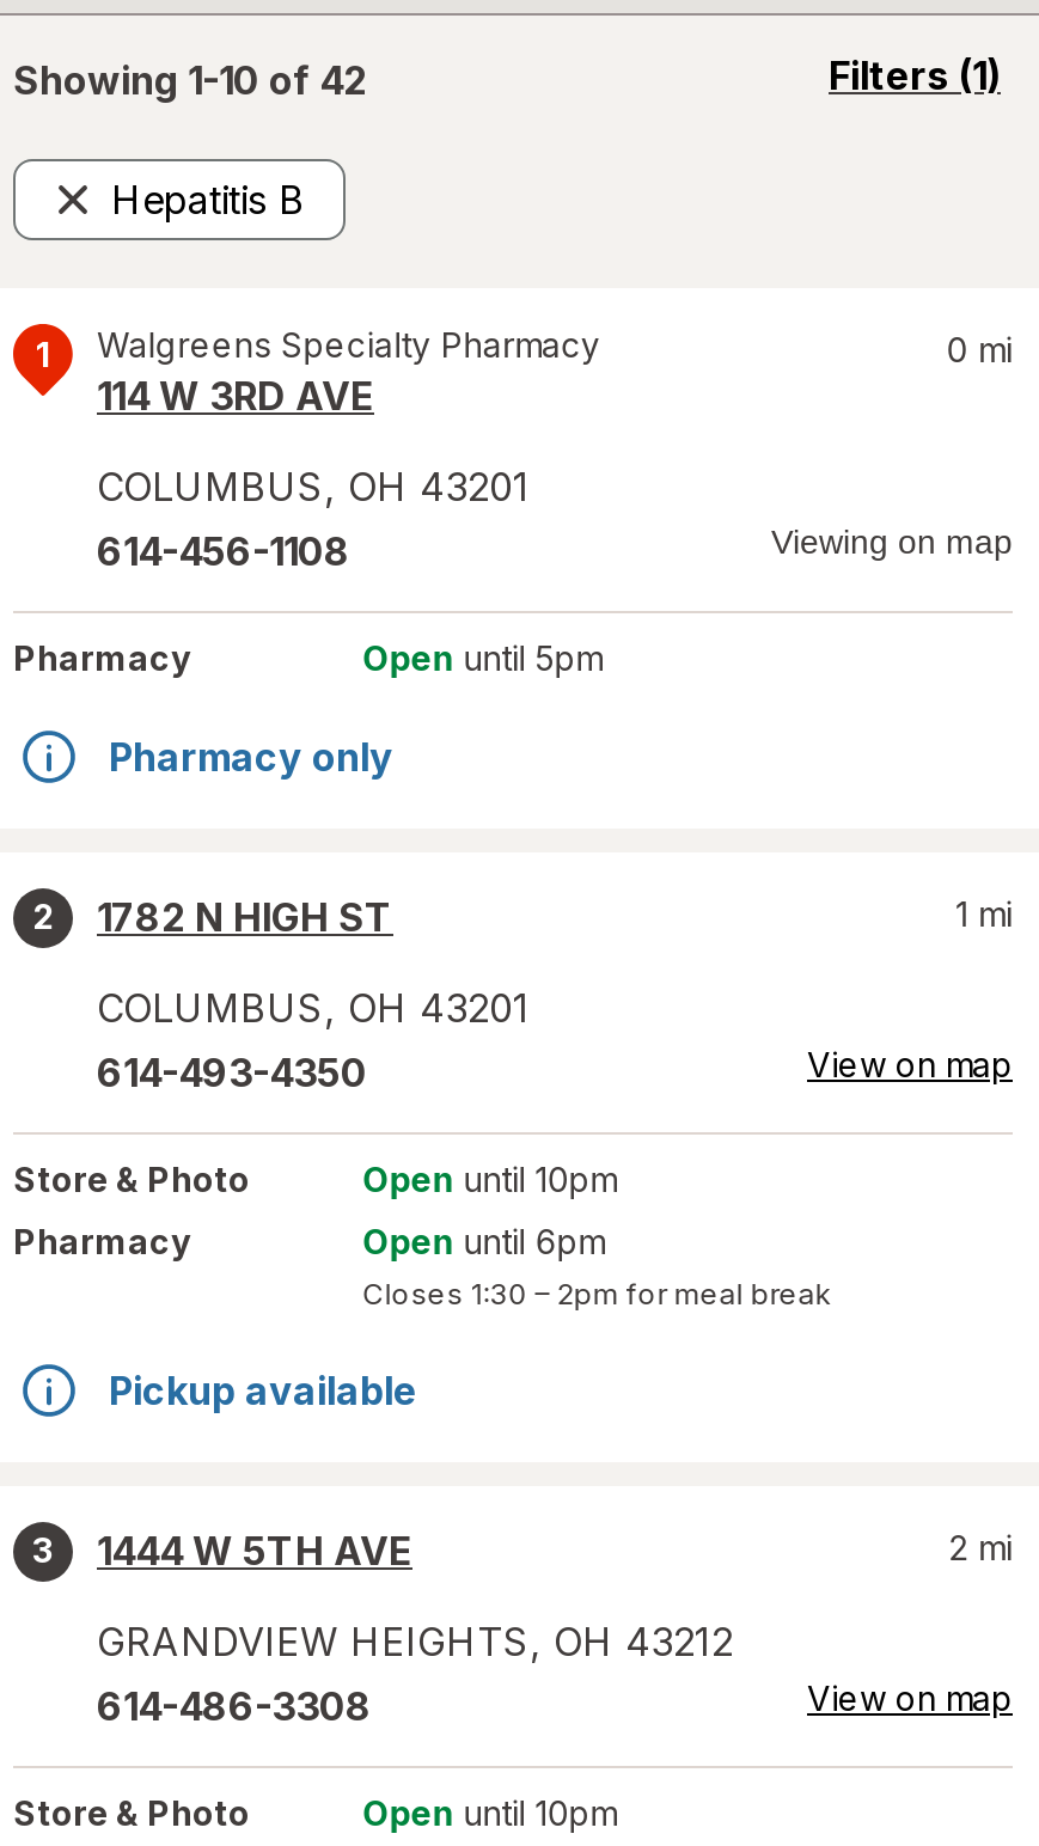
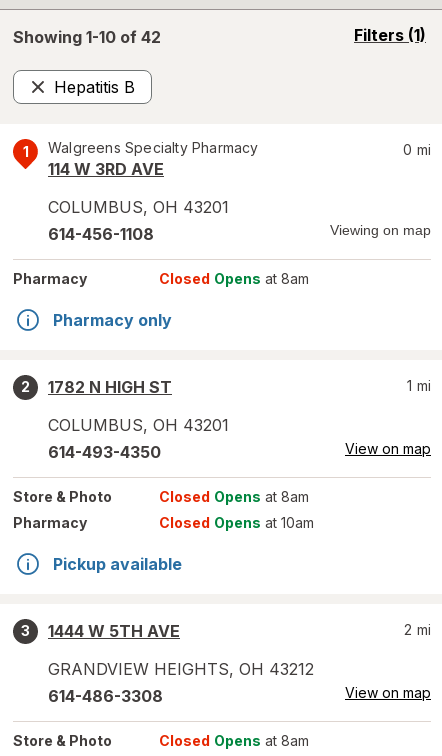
- Open until 5pm
+ Closed Opens at 8am

- Open until 10pm
+ Closed Opens at 8am

- Open until 6pm
- Closes 1:30 – 2pm for meal break
+ Closed Opens at 10am

- Open until 10pm
+ Closed Opens at 8am
